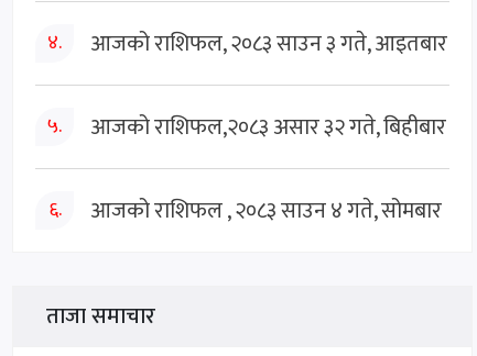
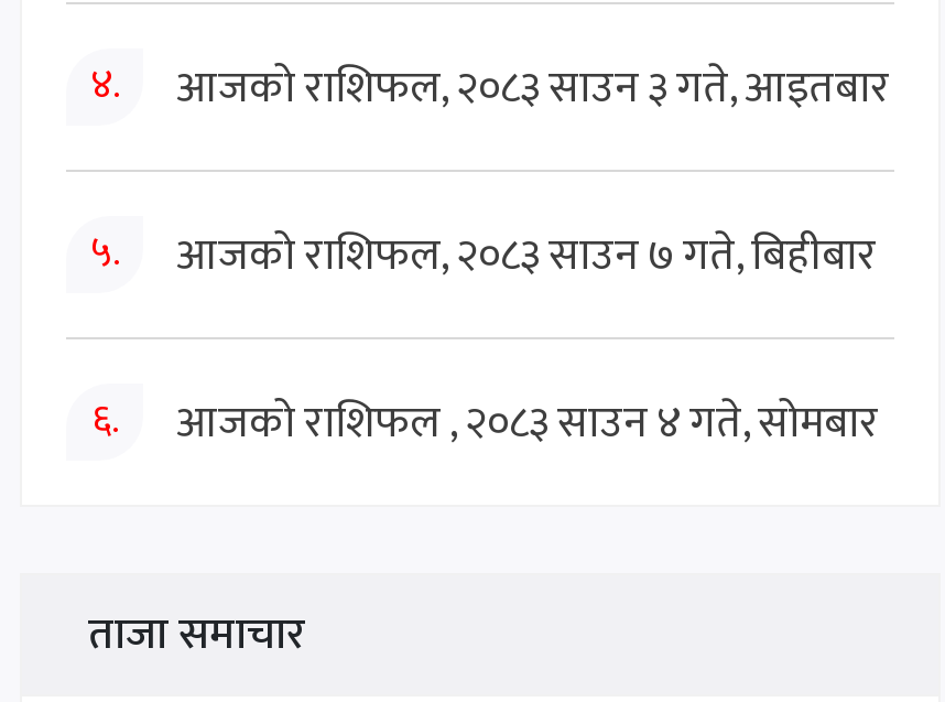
- आजको राशिफल,२०८३ असार ३२ गते, बिहीबार
+ आजको राशिफल, २०८३ साउन ७ गते, बिहीबार
